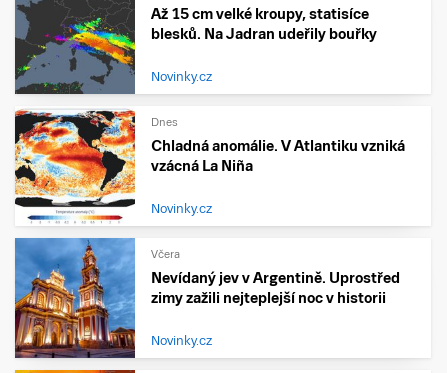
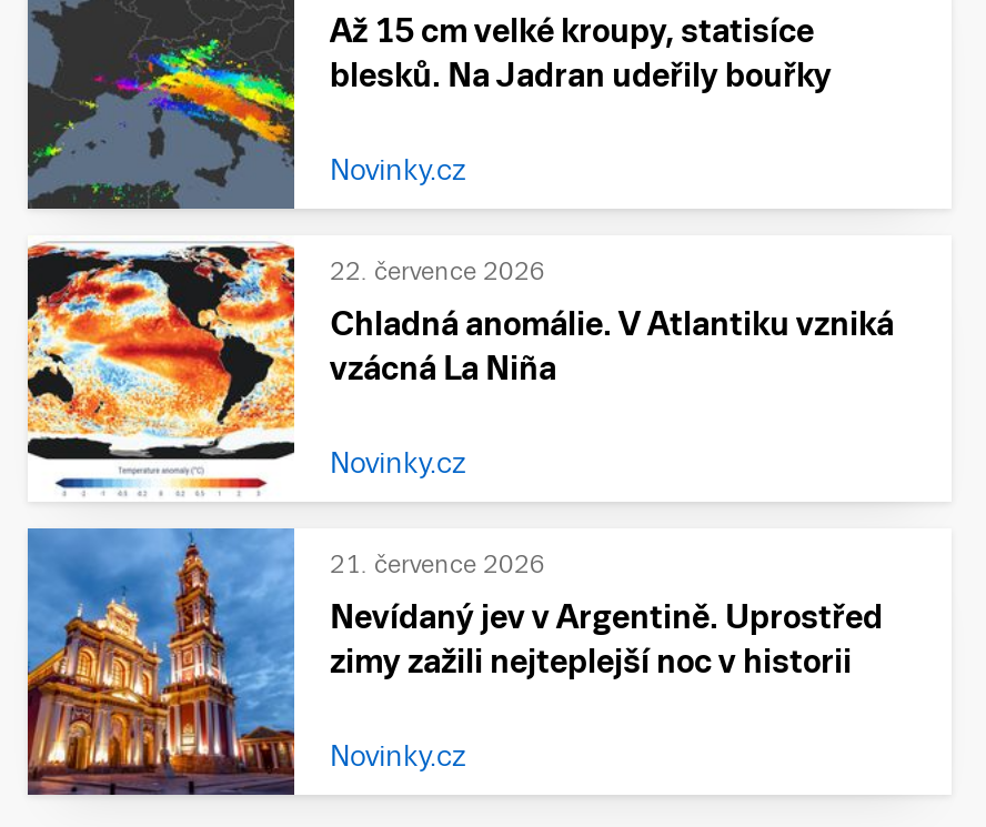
- Dnes
+ 22. července 2026

- Včera
+ 21. července 2026
